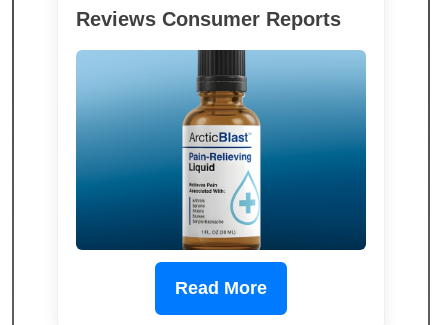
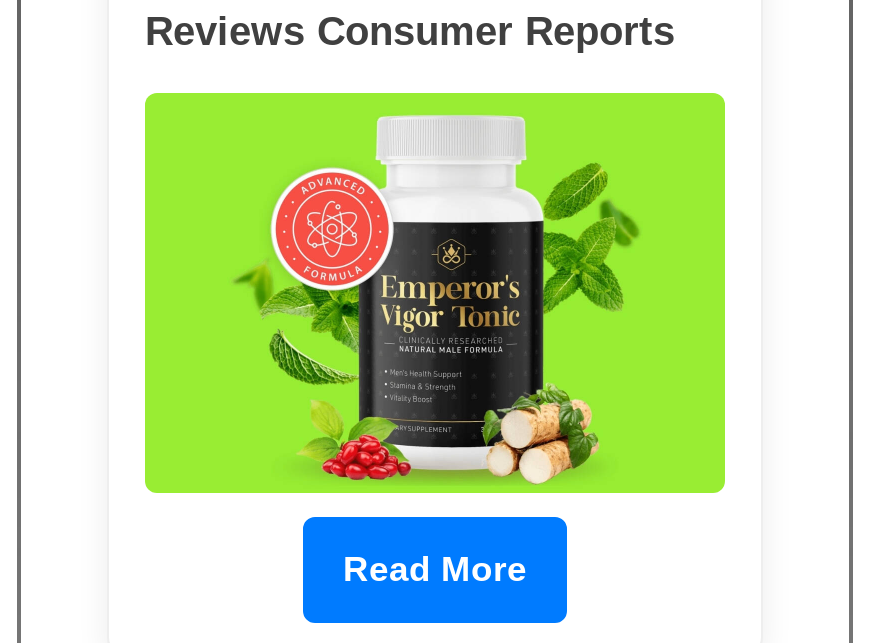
- [image]
+ [image]
